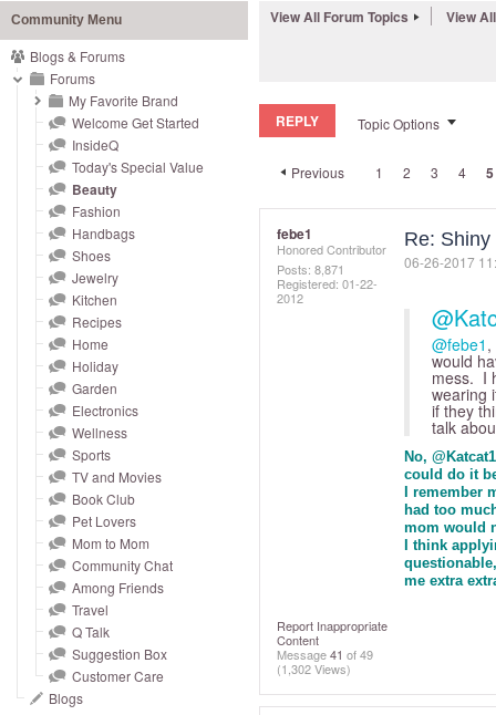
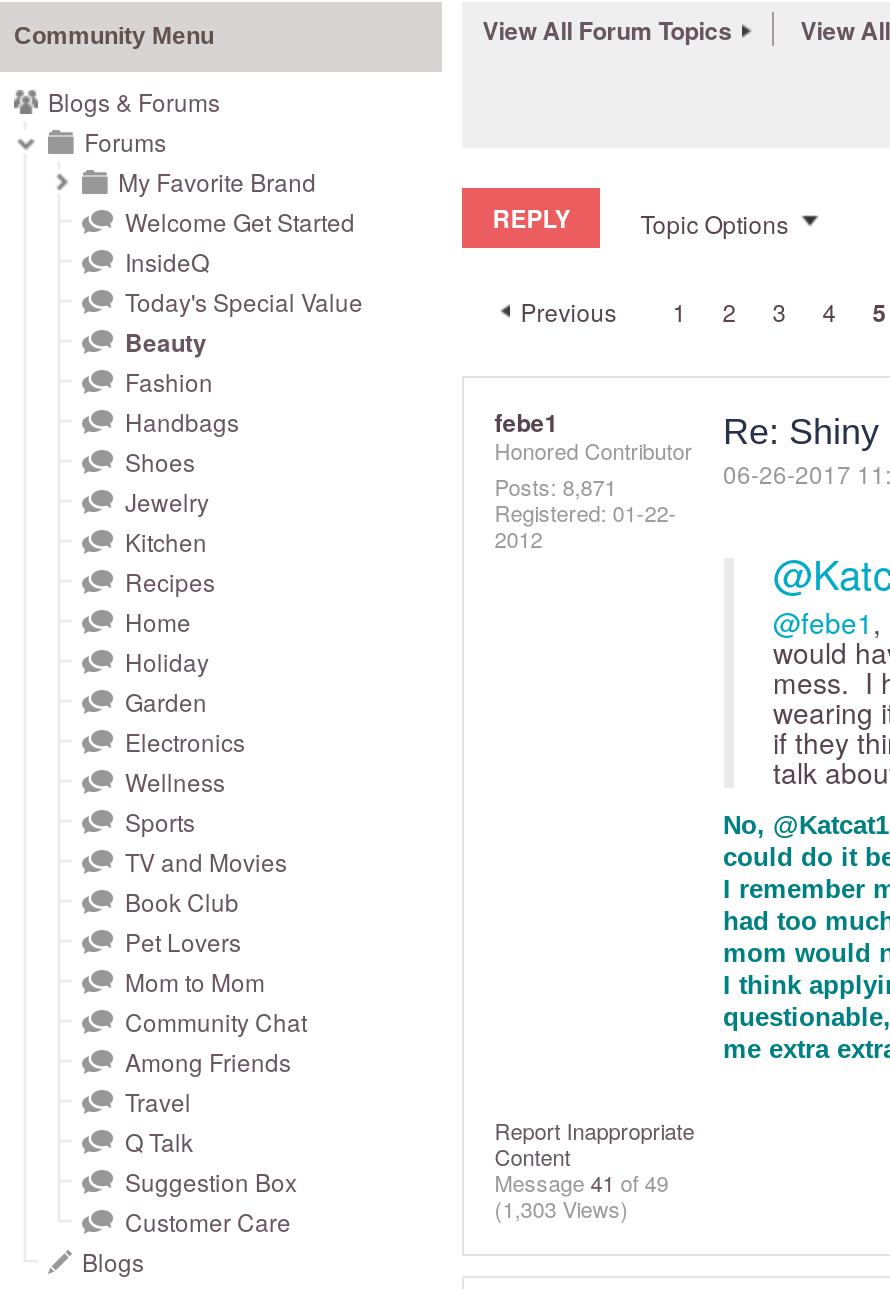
- (1,302 Views)
+ (1,303 Views)
